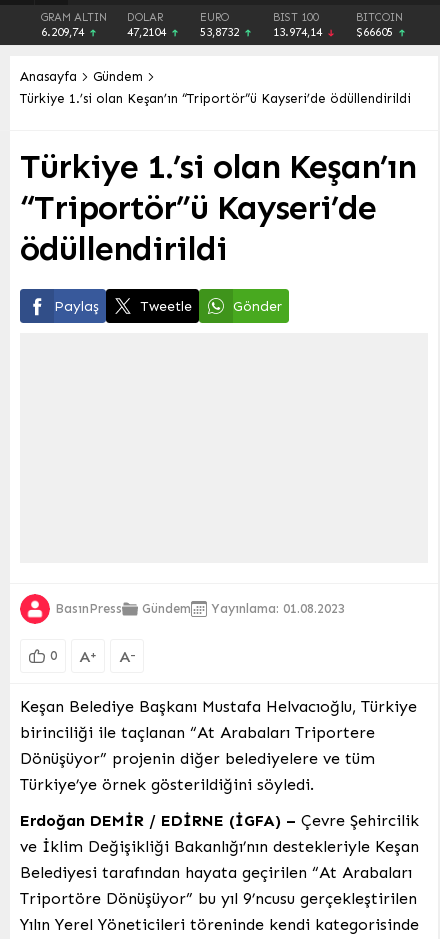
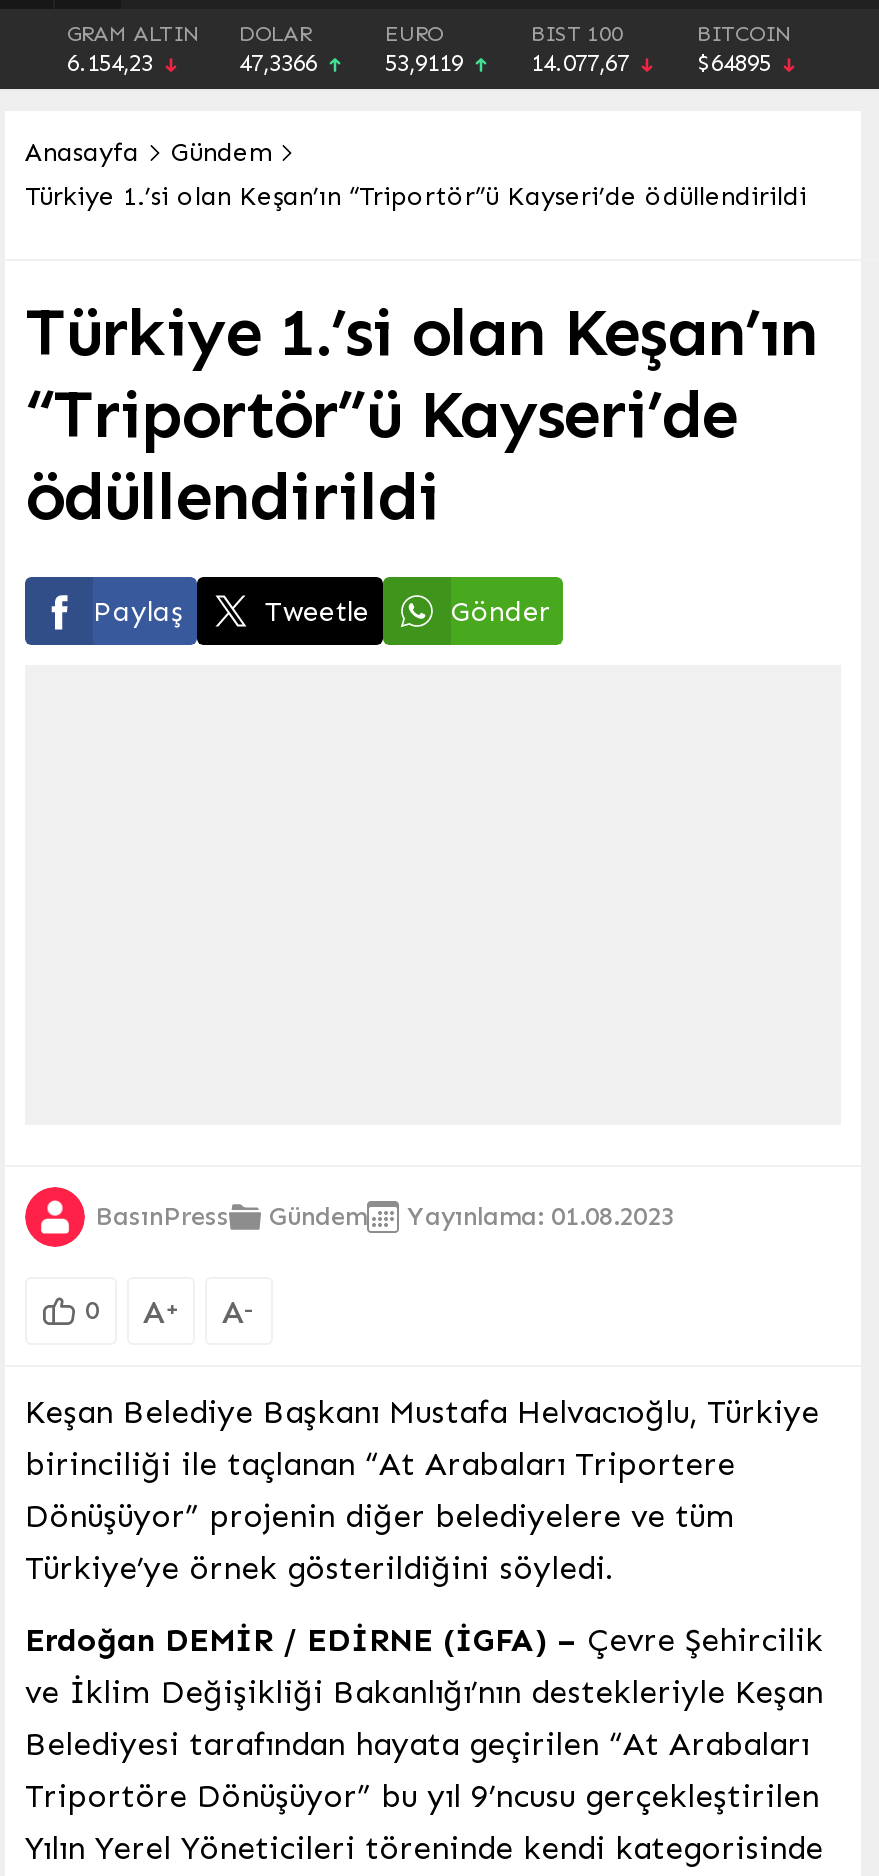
- 6.209,74
+ 6.154,23

- 47,2104
+ 47,3366

- 53,8732
+ 53,9119

- 13.974,14
+ 14.077,67

- $66605
+ $64895
